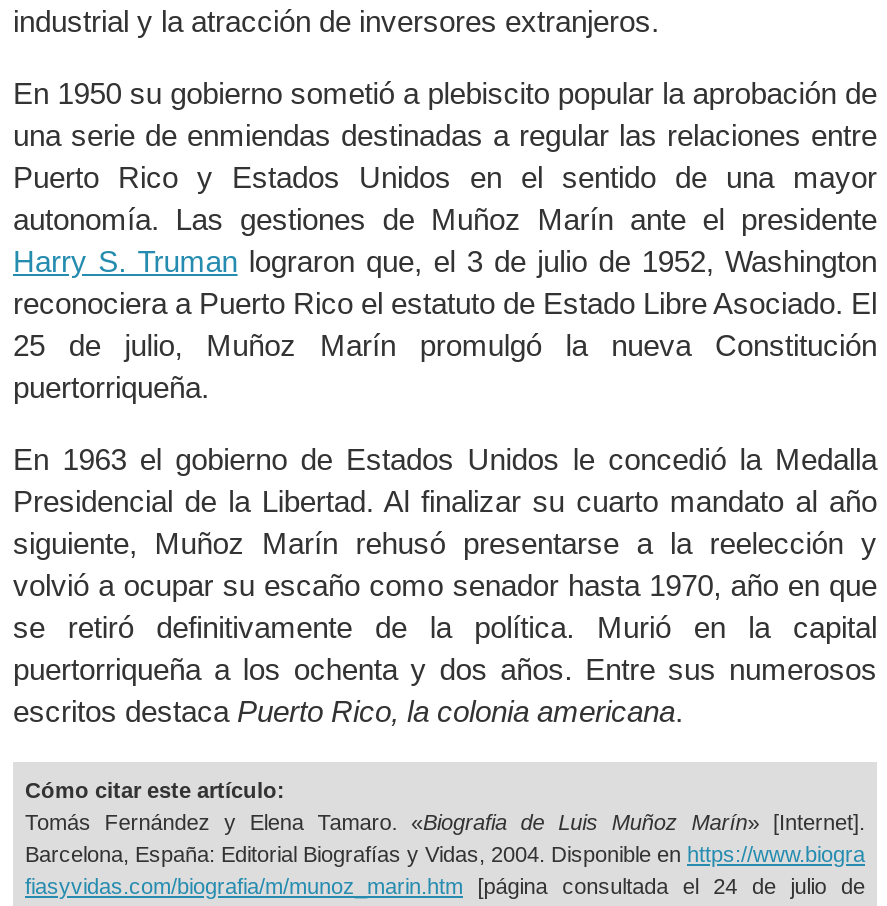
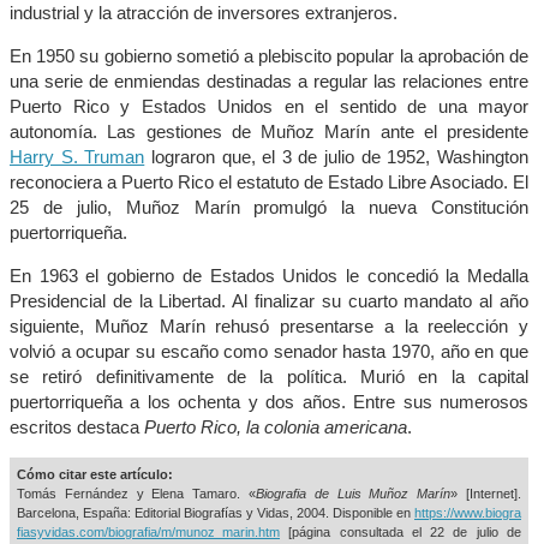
- [página consultada el 24 de julio de
+ [página consultada el 22 de julio de
